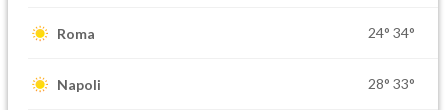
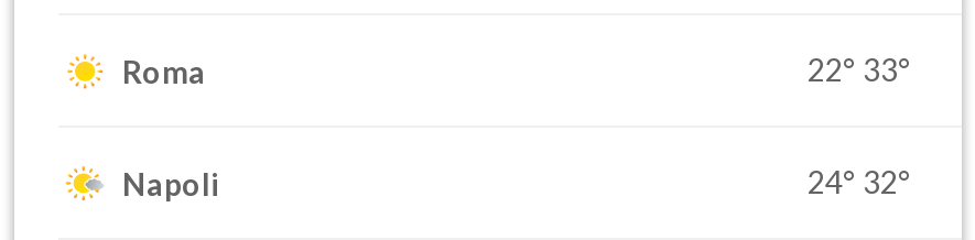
- 24° 34°
+ 22° 33°

- 28° 33°
+ 24° 32°
